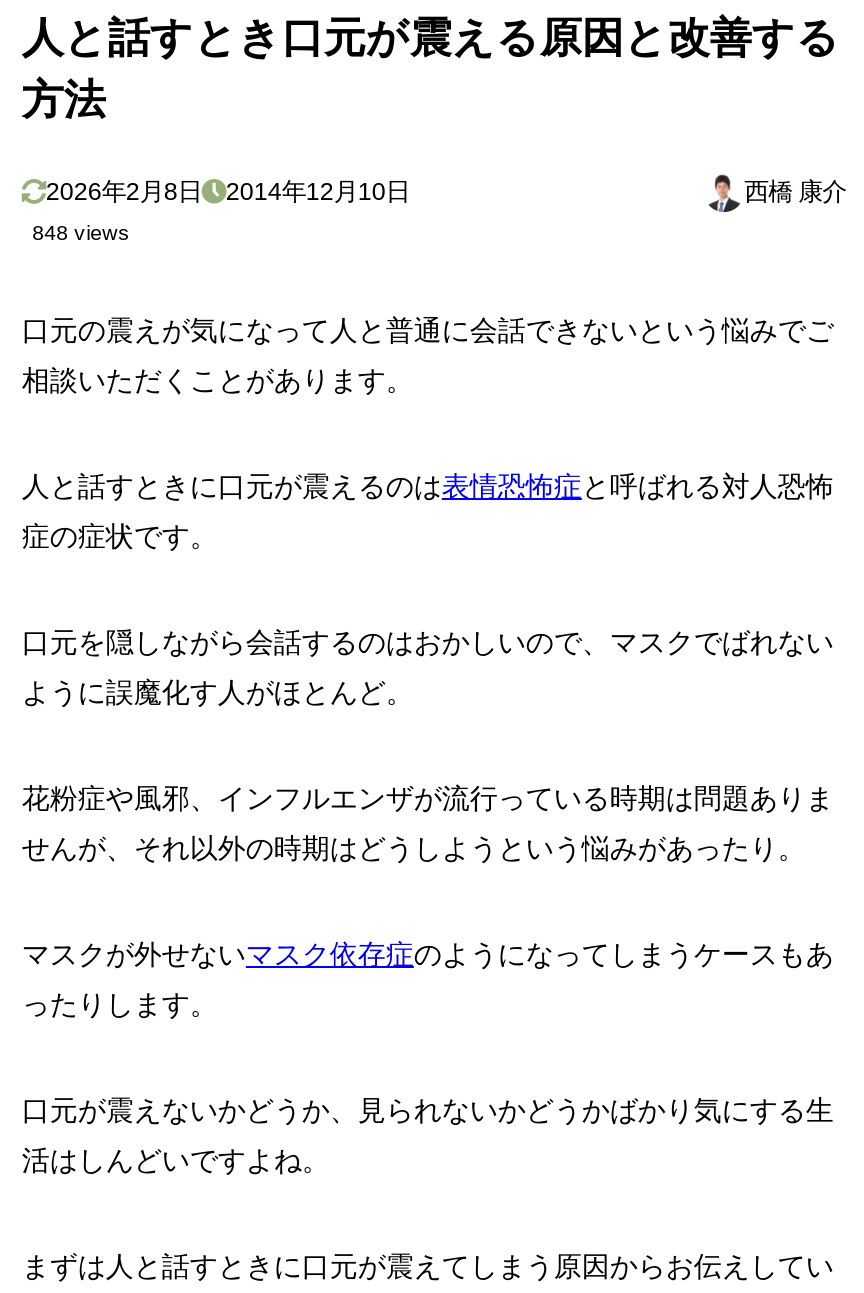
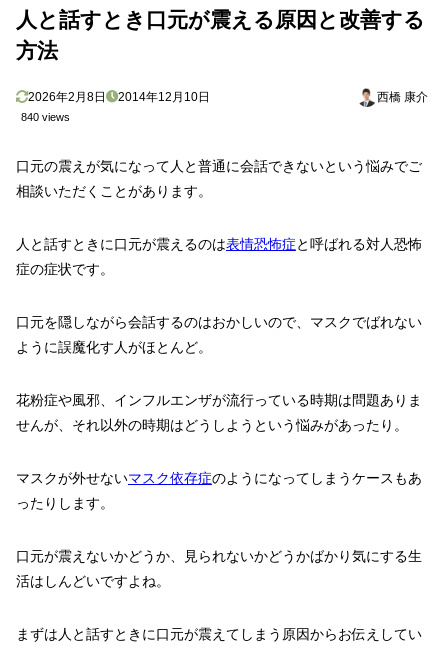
- 848 views
+ 840 views
